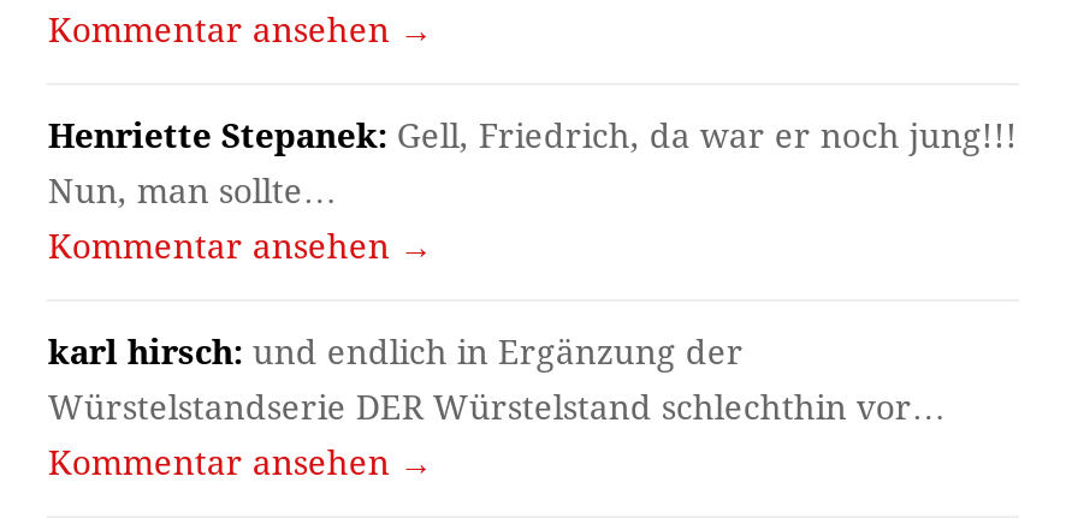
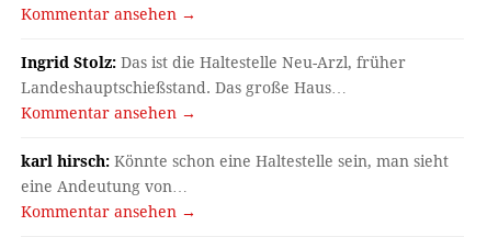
- Henriette Stepanek: Gell, Friedrich, da war er noch jung!!!
- Nun, man sollte…
+ Ingrid Stolz: Das ist die Haltestelle Neu-Arzl, früher
+ Landeshauptschießstand. Das große Haus…

- karl hirsch: und endlich in Ergänzung der
- Würstelstandserie DER Würstelstand schlechthin vor…
+ karl hirsch: Könnte schon eine Haltestelle sein, man sieht
+ eine Andeutung von…
